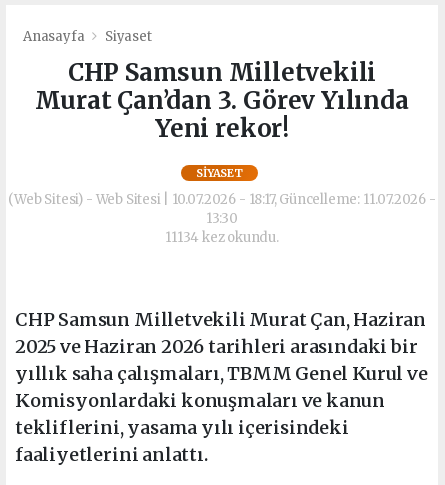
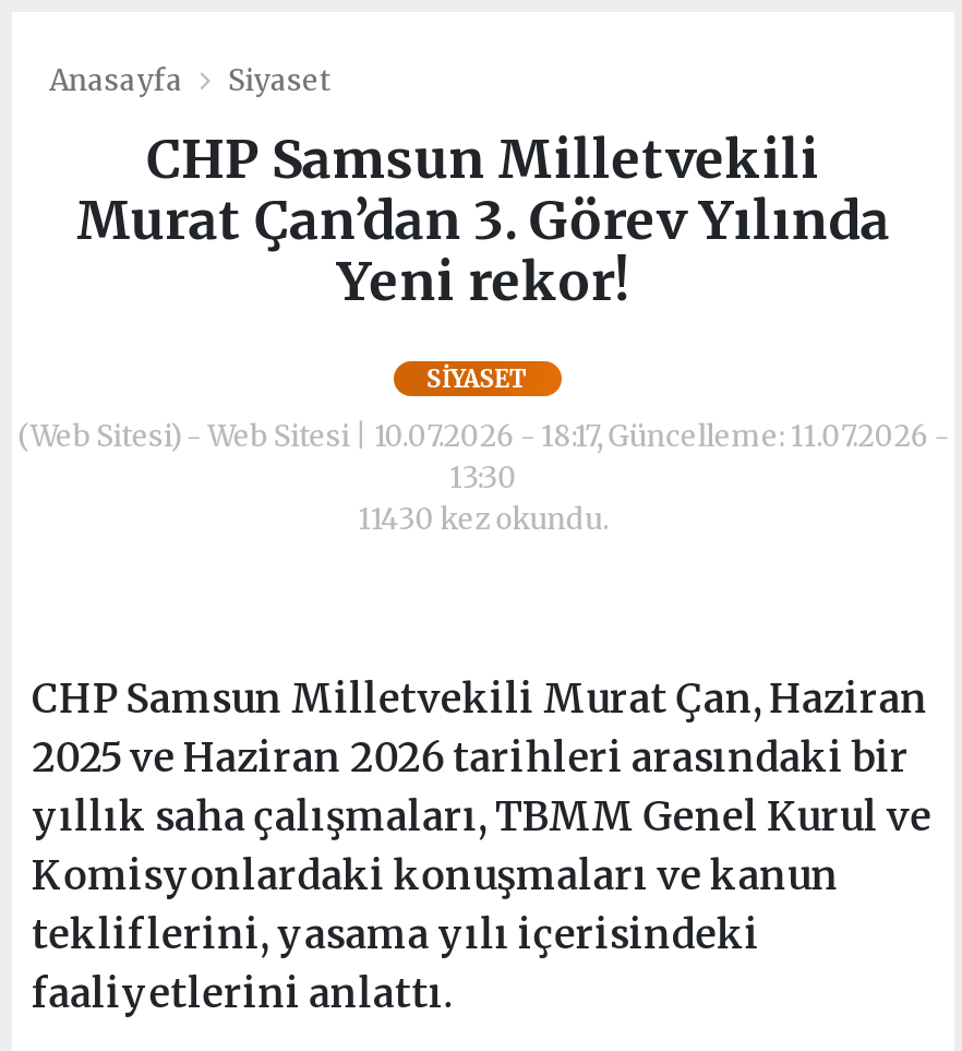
- 11134 kez okundu.
+ 11430 kez okundu.
